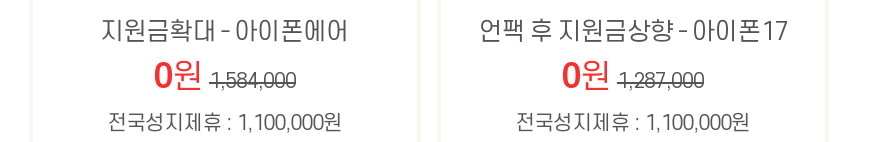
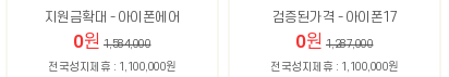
- 언팩 후 지원금상향 - 아이폰17
+ 검증된가격 - 아이폰17
